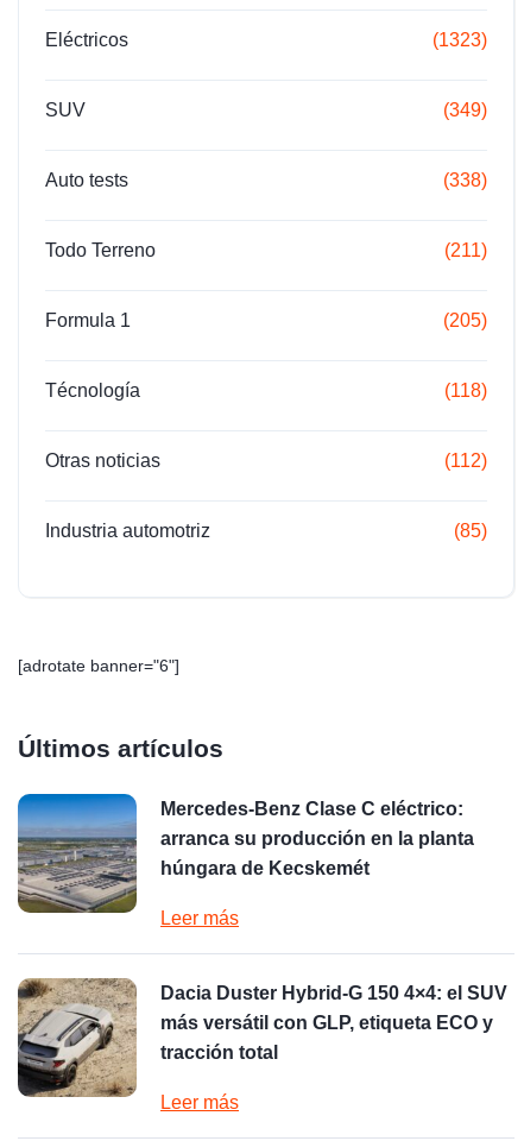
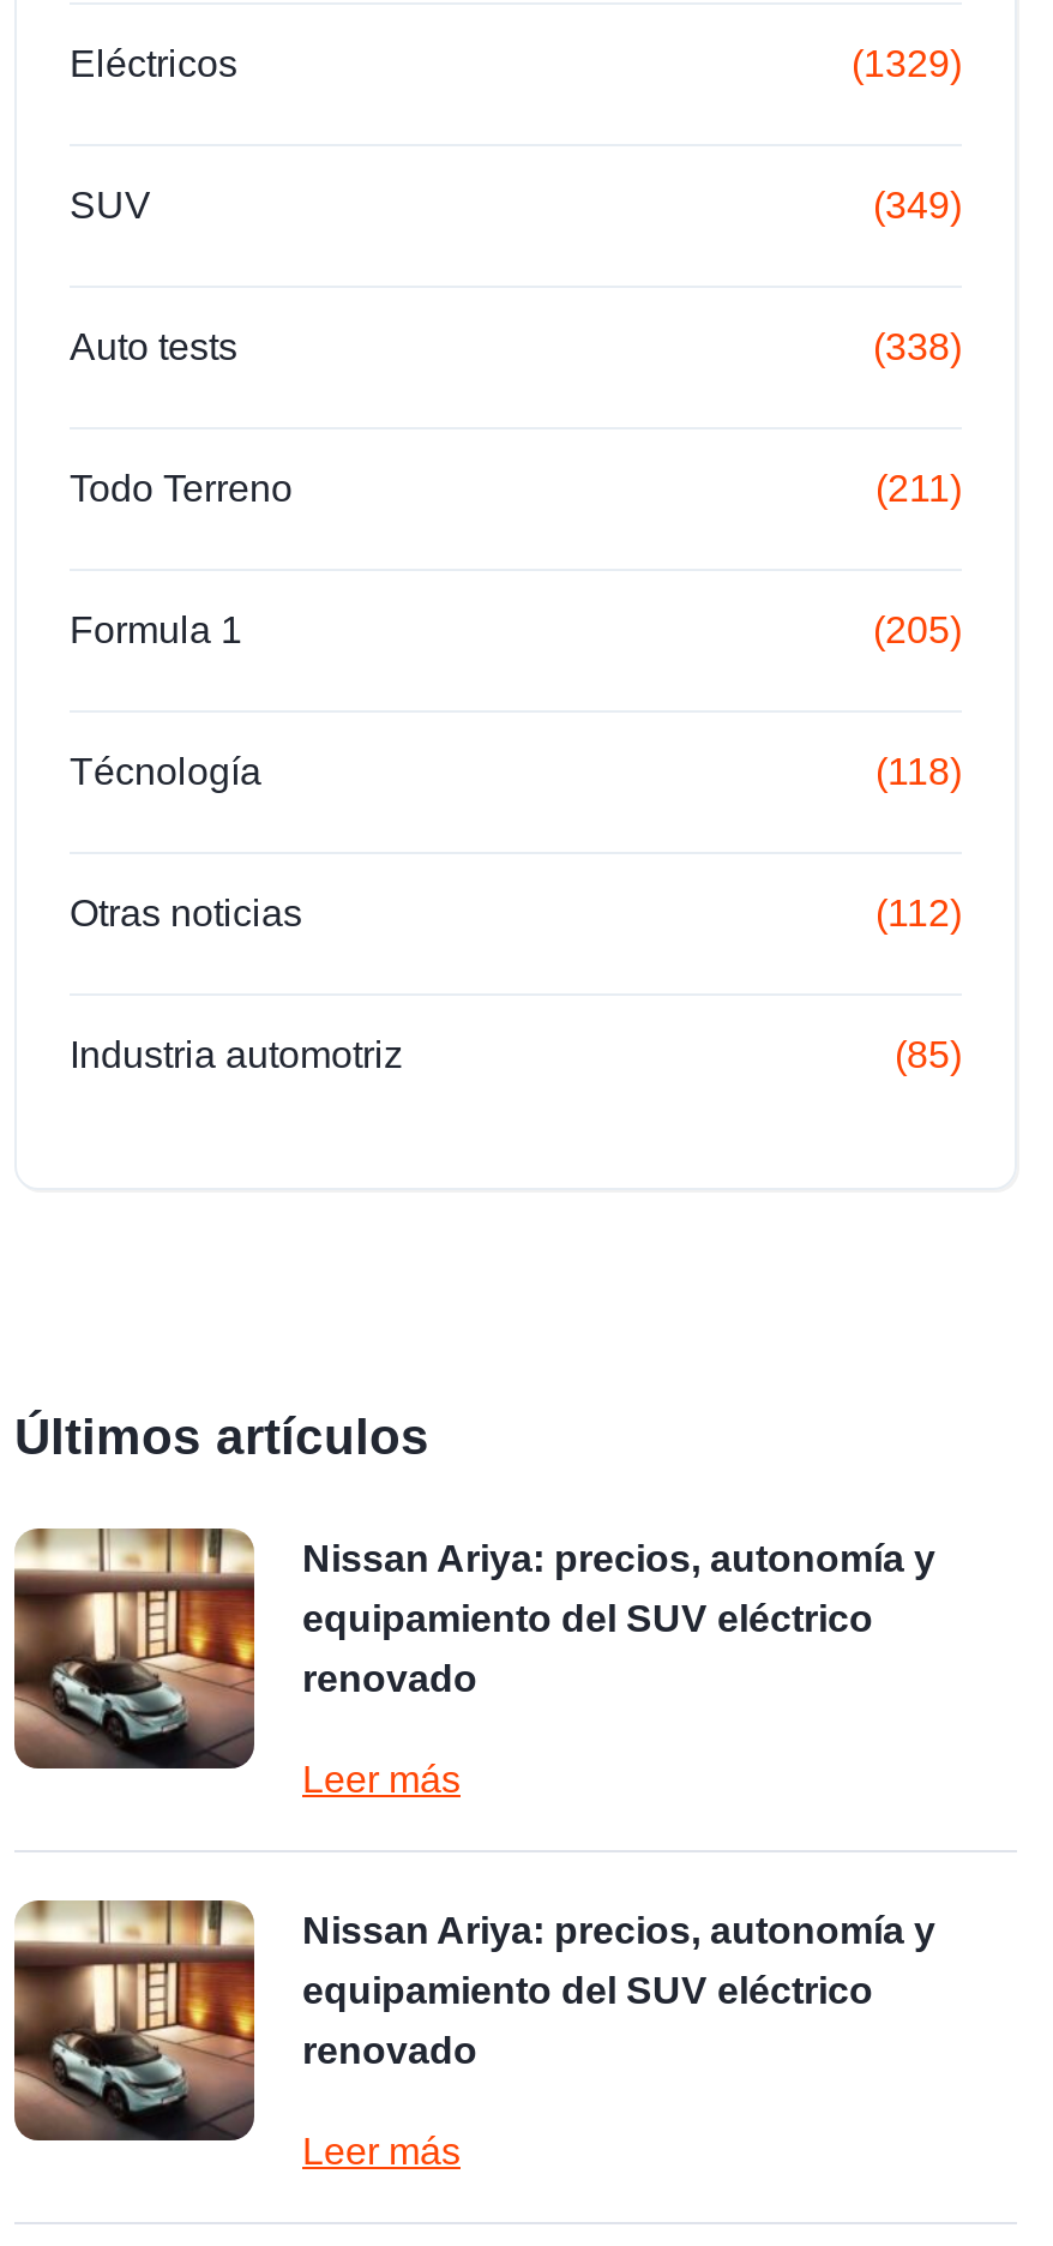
- (1323)
+ (1329)

- [adrotate banner="6"]

- [image]
- Mercedes-Benz Clase C eléctrico:
+ [image]
+ Nissan Ariya: precios, autonomía y

- arranca su producción en la planta
+ equipamiento del SUV eléctrico

- húngara de Kecskemét
+ renovado

- [image]
- Dacia Duster Hybrid-G 150 4×4: el SUV
+ [image]
+ Nissan Ariya: precios, autonomía y

- más versátil con GLP, etiqueta ECO y
+ equipamiento del SUV eléctrico

- tracción total
+ renovado
